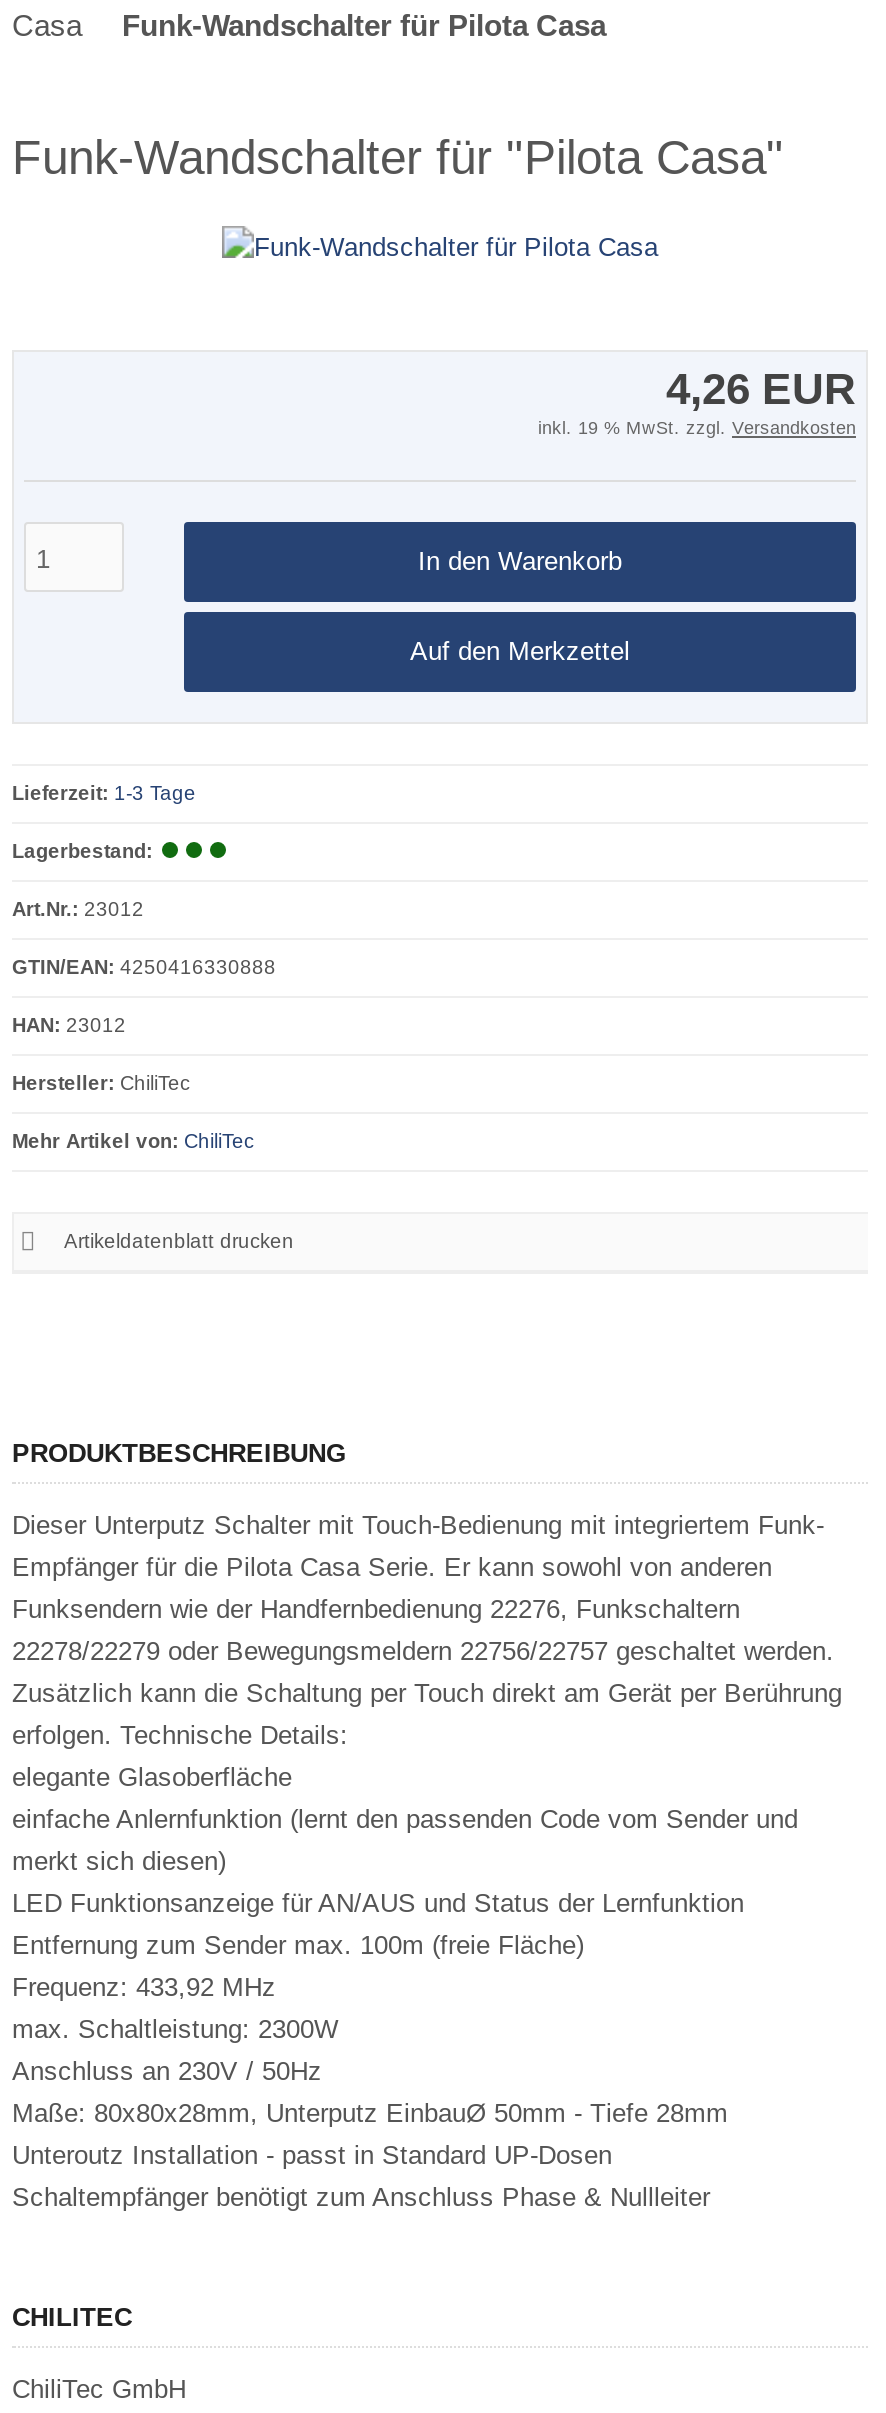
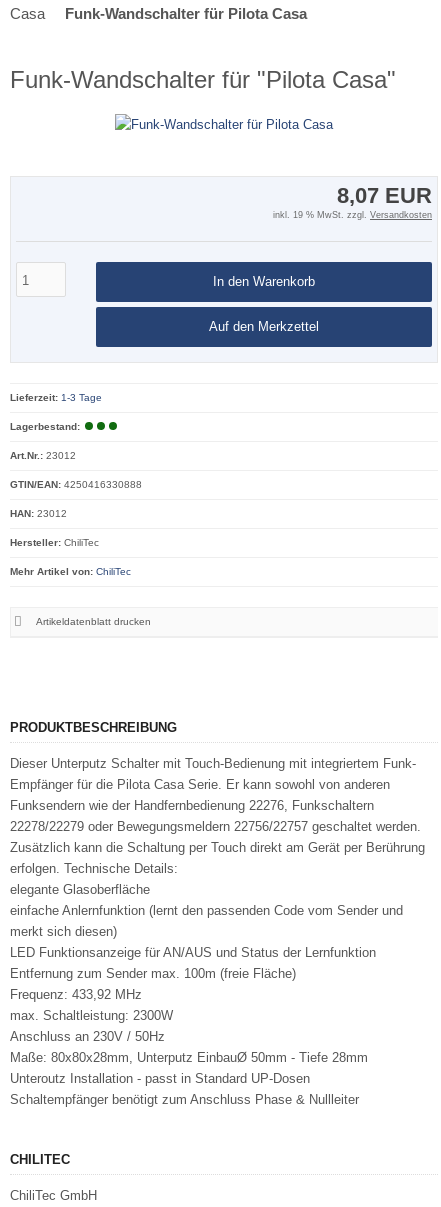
- 4,26 EUR
+ 8,07 EUR
